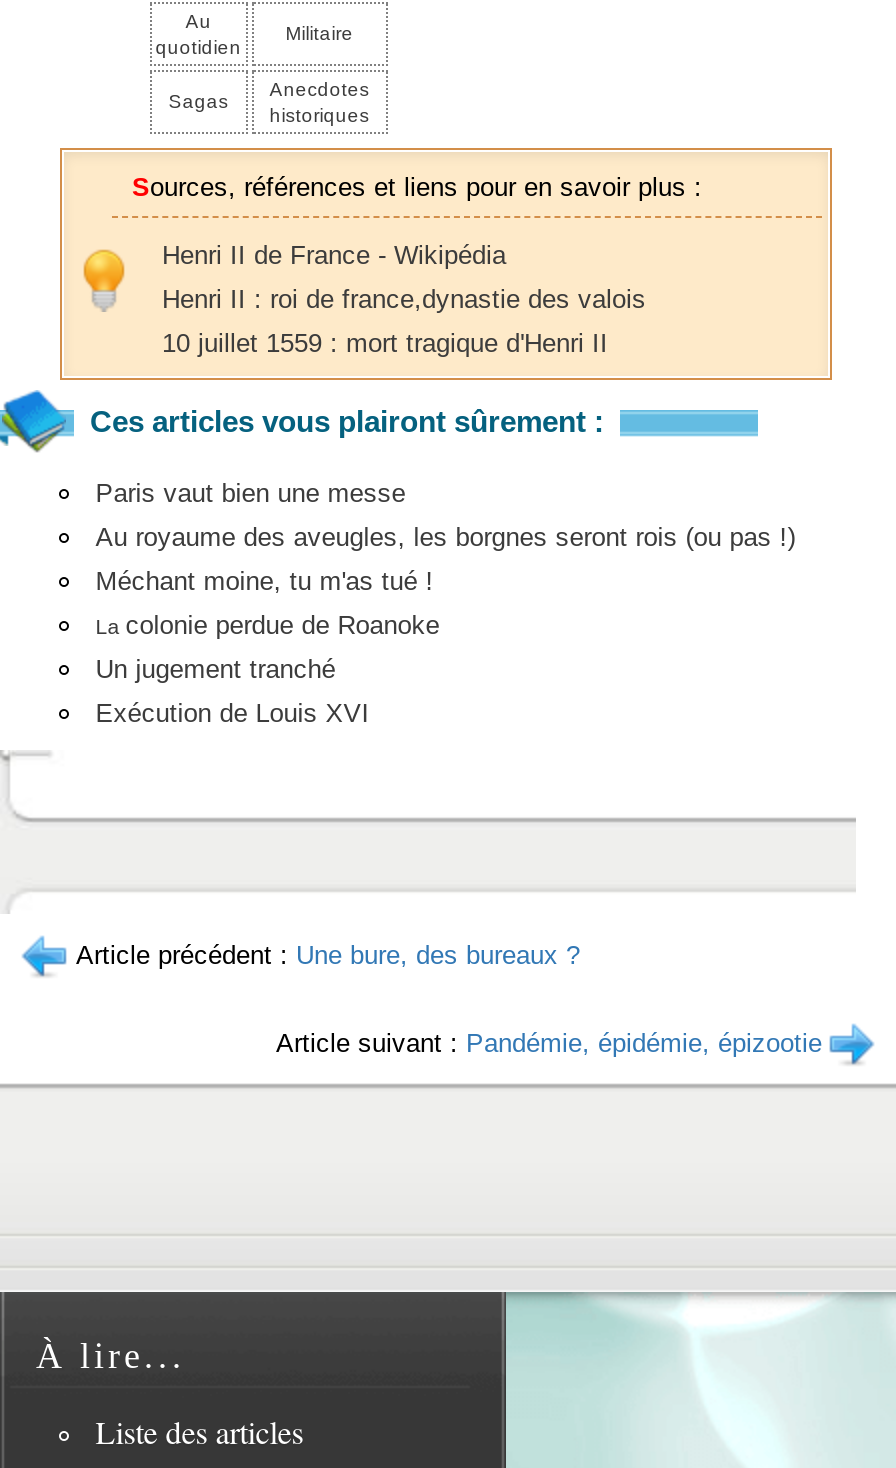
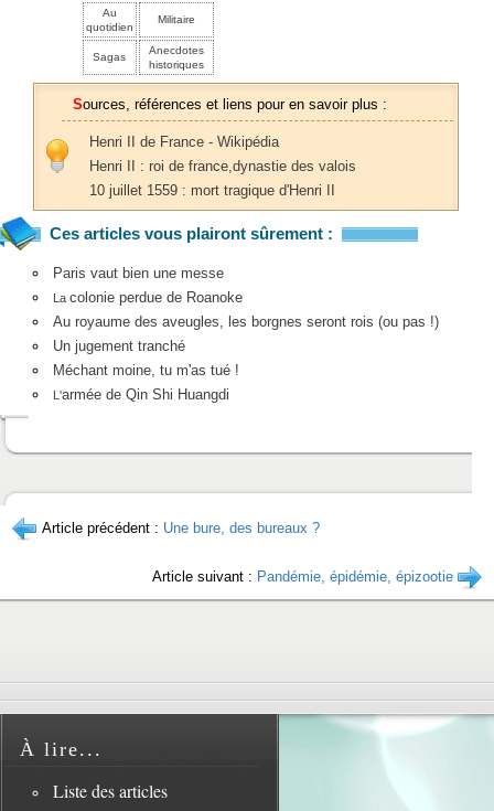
moved down: Au royaume des aveugles, les borgnes seront rois (ou pas !)

moved down: Méchant moine, tu m'as tué !

moved up: La colonie perdue de Roanoke

moved up: Un jugement tranché

- Exécution de Louis XVI
+ L'armée de Qin Shi Huangdi
